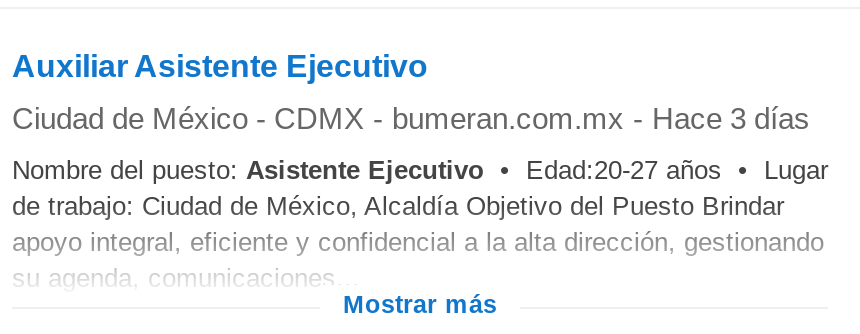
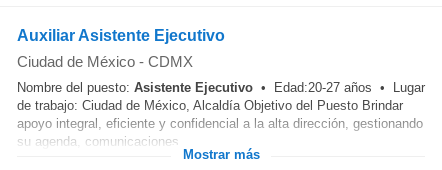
- Ciudad de México - CDMX - bumeran.com.mx - Hace 3 días
+ Ciudad de México - CDMX
